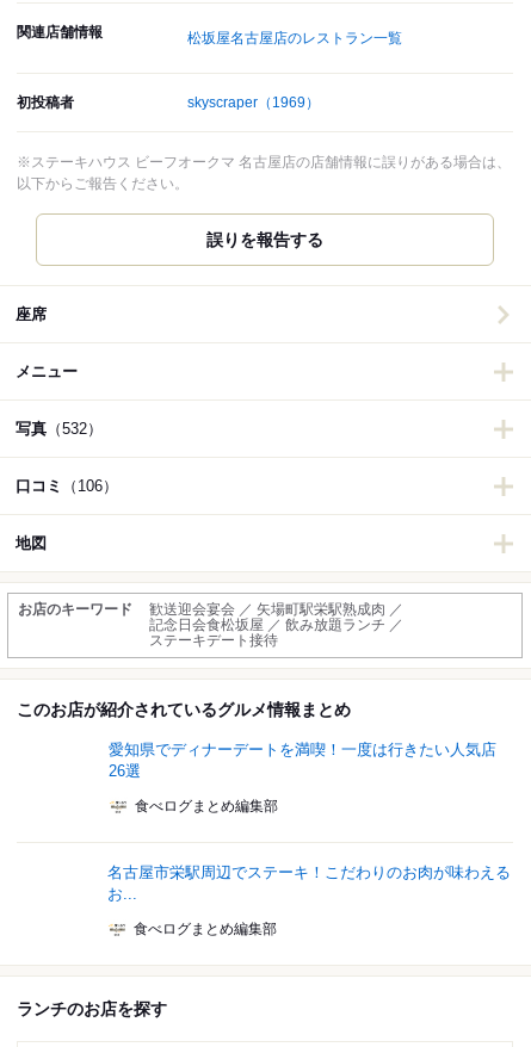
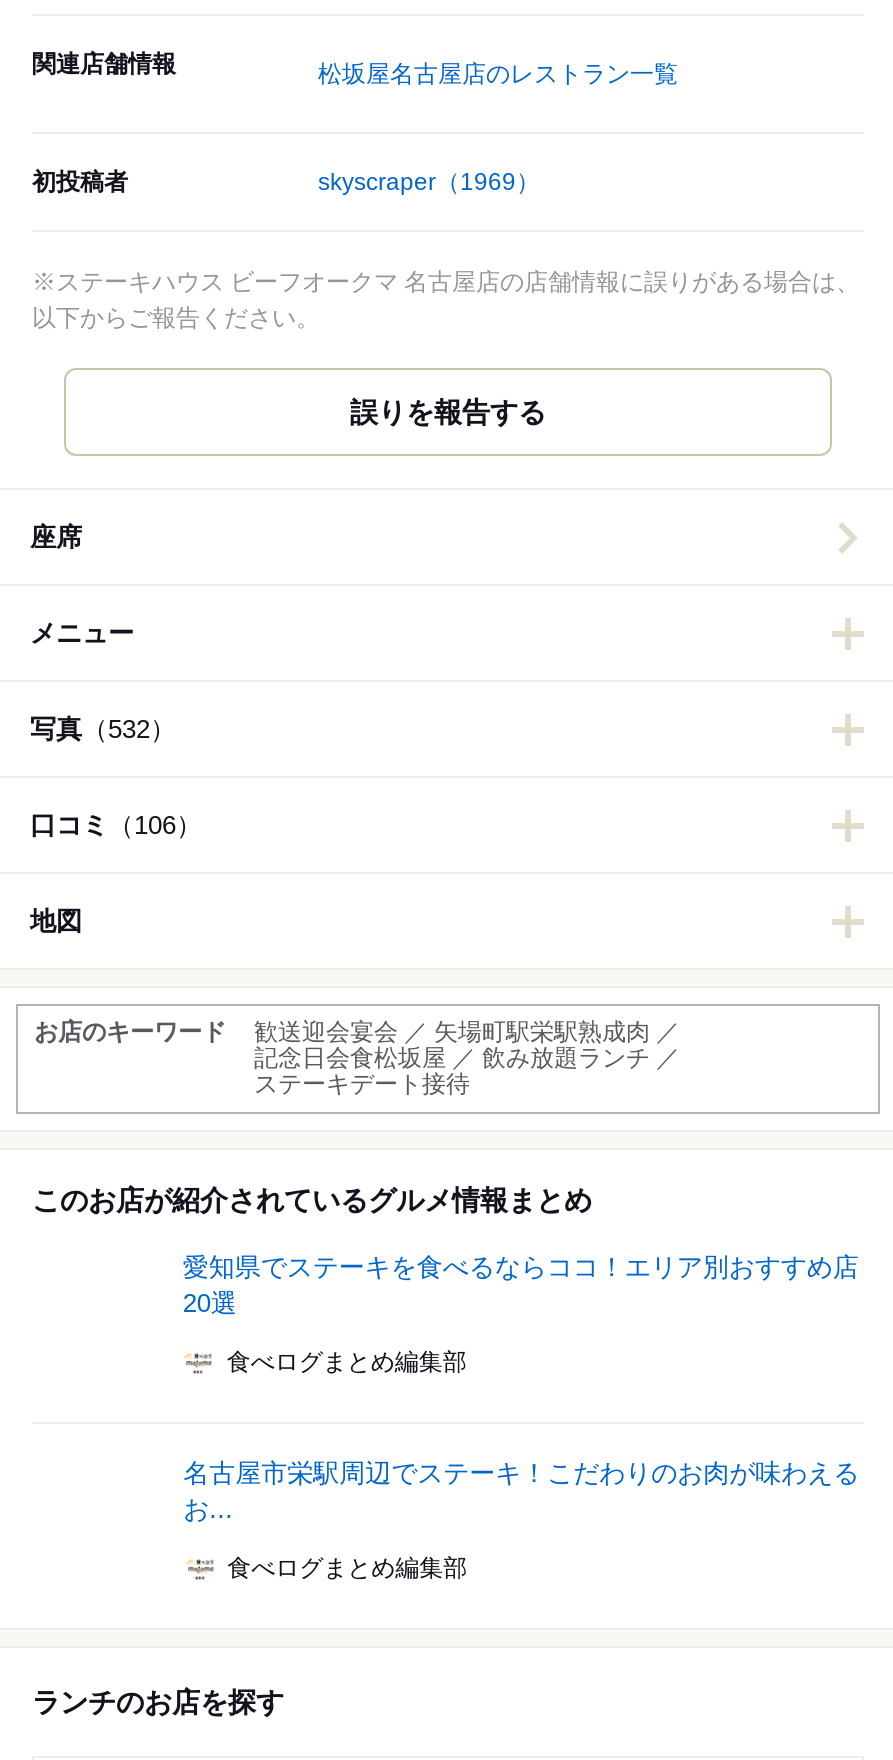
- 愛知県でディナーデートを満喫！一度は行きたい人気店
- 26選
+ 愛知県でステーキを食べるならココ！エリア別おすすめ店
+ 20選
